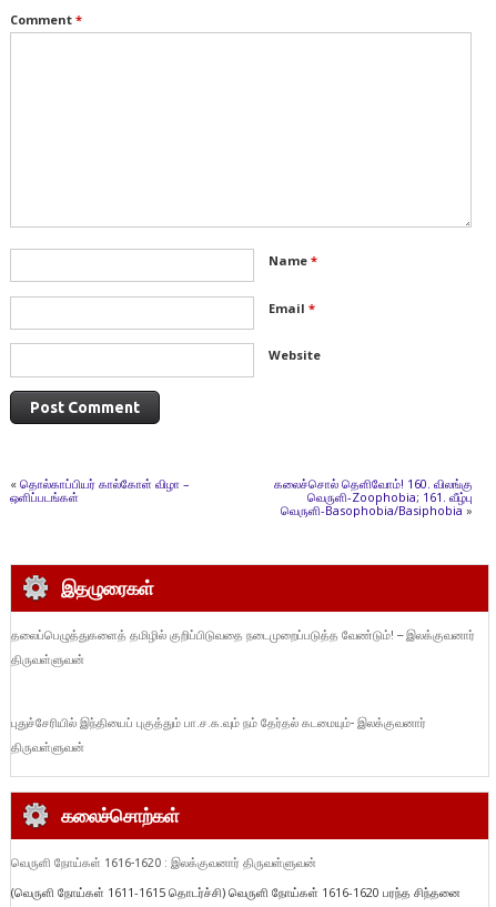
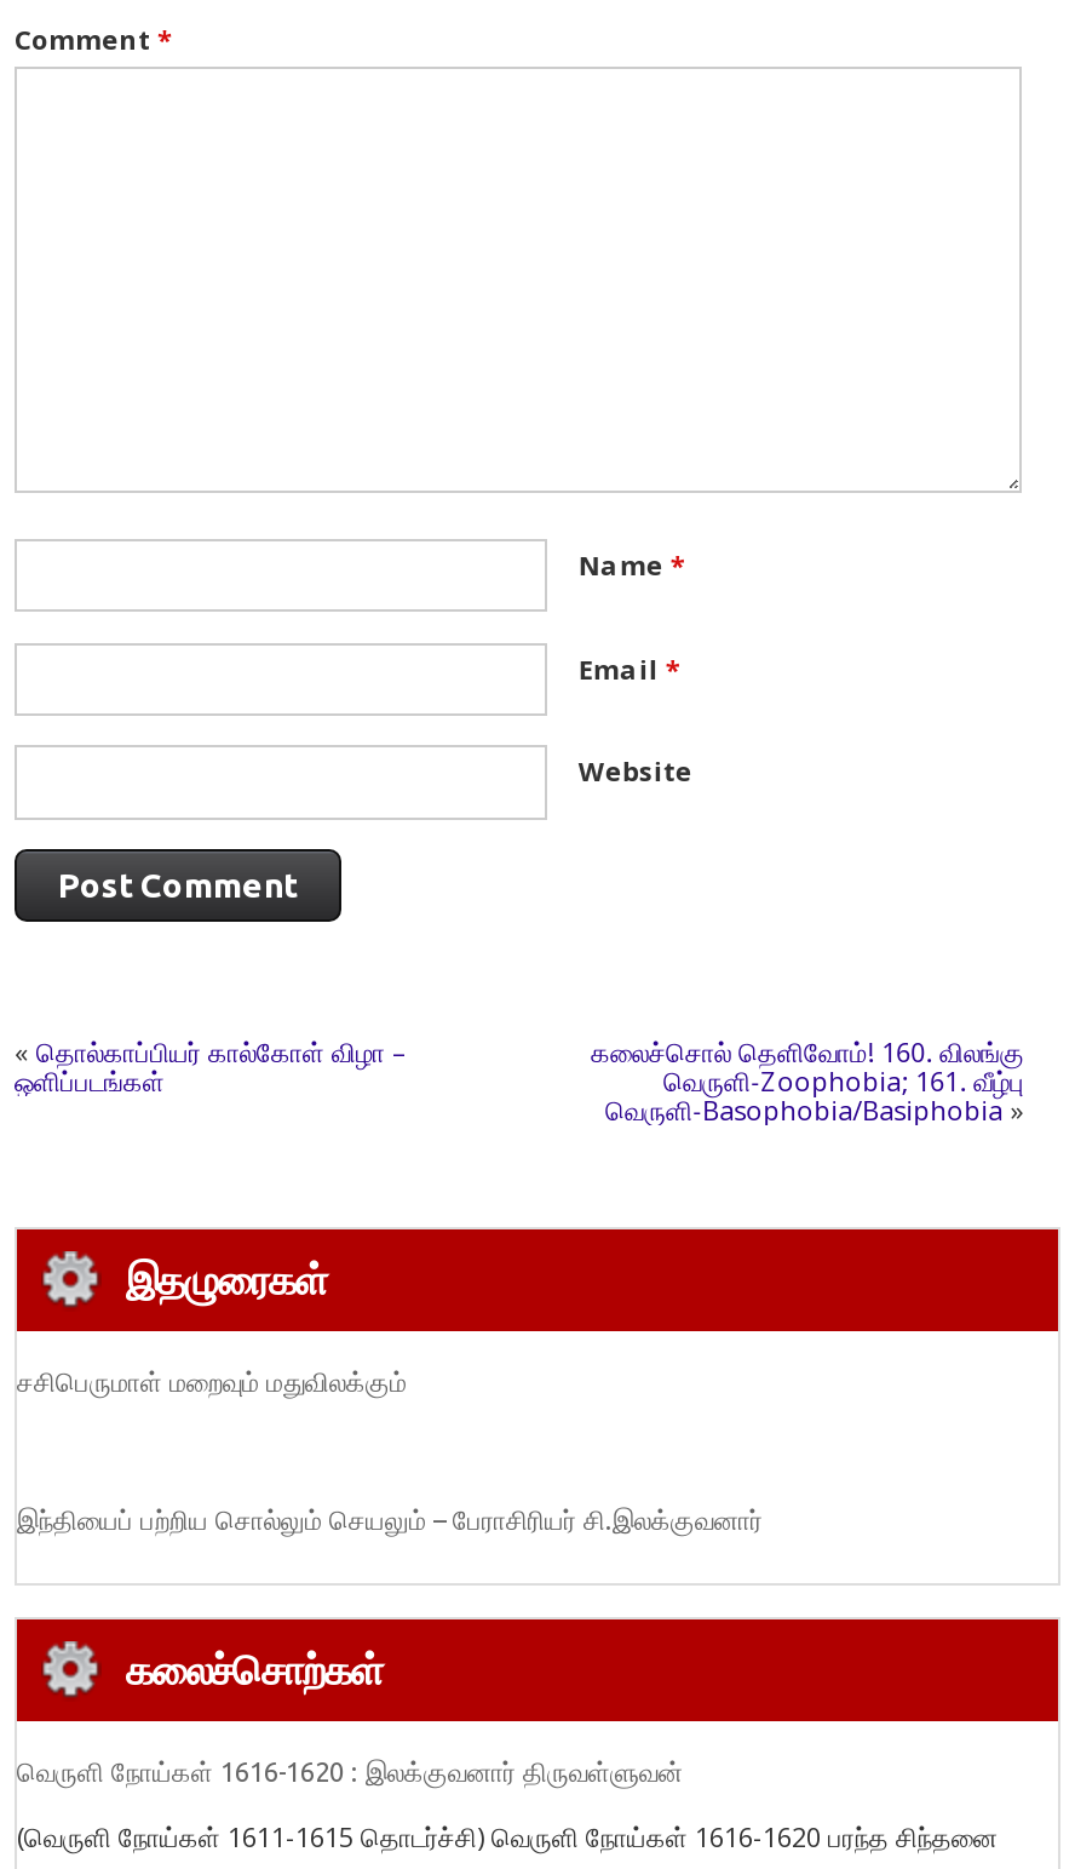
- தலைப்பெழுத்துகளைத் தமிழில் குறிப்பிடுவதை நடைமுறைப்படுத்த வேண்டும்! – இலக்குவனார்
- திருவள்ளுவன்
+ சசிபெருமாள் மறைவும் மதுவிலக்கும்

- புதுச்சேரியில் இந்தியைப் புகுத்தும் பா.ச.க.வும் நம் தேர்தல் கடமையும்- இலக்குவனார்
- திருவள்ளுவன்
+ இந்தியைப் பற்றிய சொல்லும் செயலும் – பேராசிரியர் சி.இலக்குவனார்
